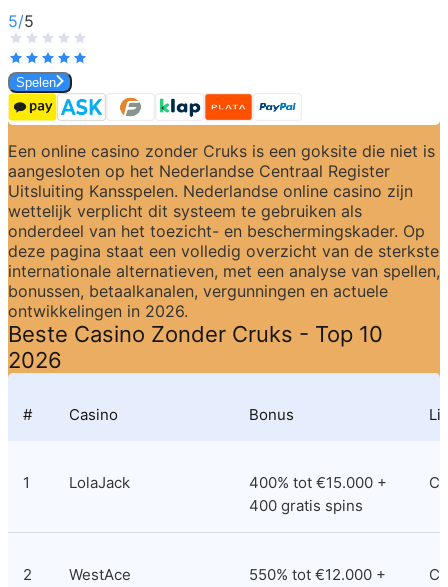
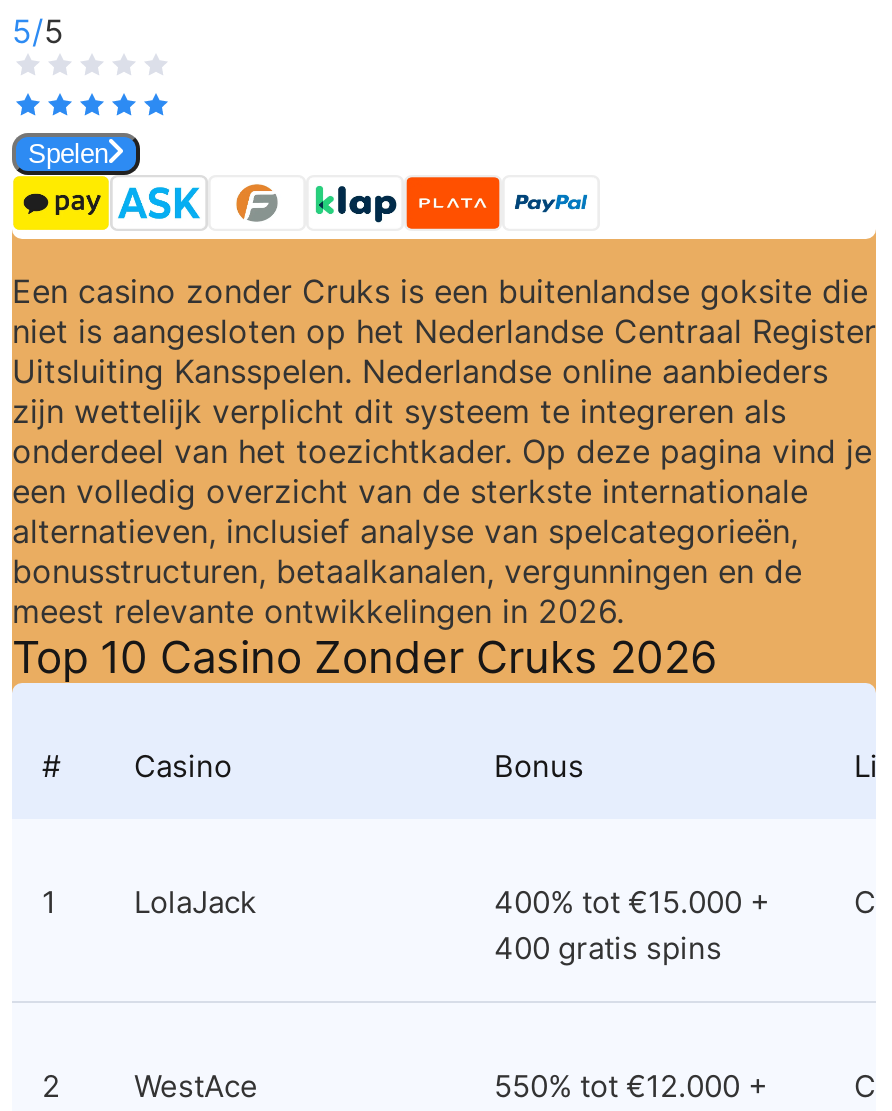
- Een online casino zonder Cruks is een goksite die niet is
- aangesloten op het Nederlandse Centraal Register
- Uitsluiting Kansspelen. Nederlandse online casino zijn
- wettelijk verplicht dit systeem te gebruiken als
- onderdeel van het toezicht- en beschermingskader. Op
- deze pagina staat een volledig overzicht van de sterkste
- internationale alternatieven, met een analyse van spellen,
- bonussen, betaalkanalen, vergunningen en actuele
- ontwikkelingen in 2026.
- Beste Casino Zonder Cruks - Top 10
- 2026
+ Een casino zonder Cruks is een buitenlandse goksite die
+ niet is aangesloten op het Nederlandse Centraal Register
+ Uitsluiting Kansspelen. Nederlandse online aanbieders
+ zijn wettelijk verplicht dit systeem te integreren als
+ onderdeel van het toezichtkader. Op deze pagina vind je
+ een volledig overzicht van de sterkste internationale
+ alternatieven, inclusief analyse van spelcategorieën,
+ bonusstructuren, betaalkanalen, vergunningen en de
+ meest relevante ontwikkelingen in 2026.
+ Top 10 Casino Zonder Cruks 2026
